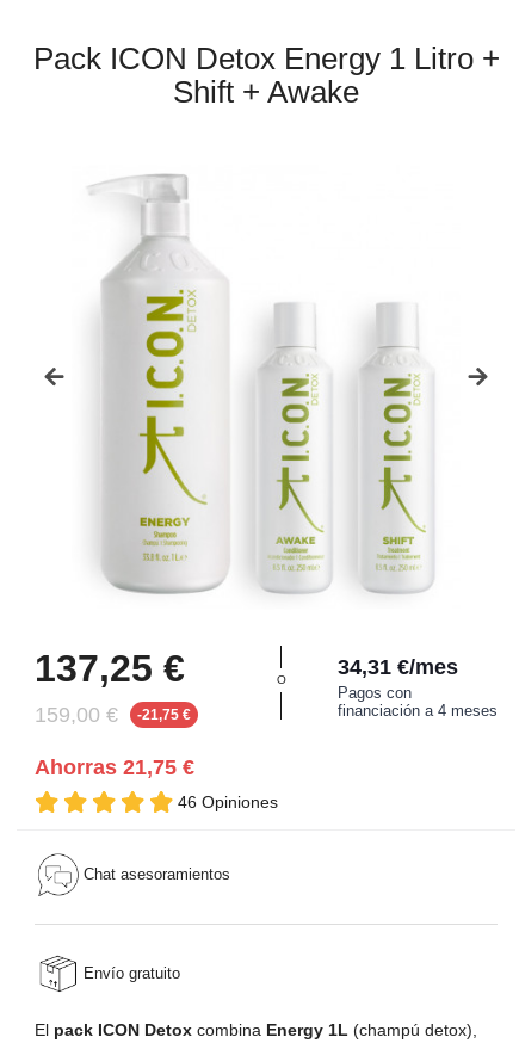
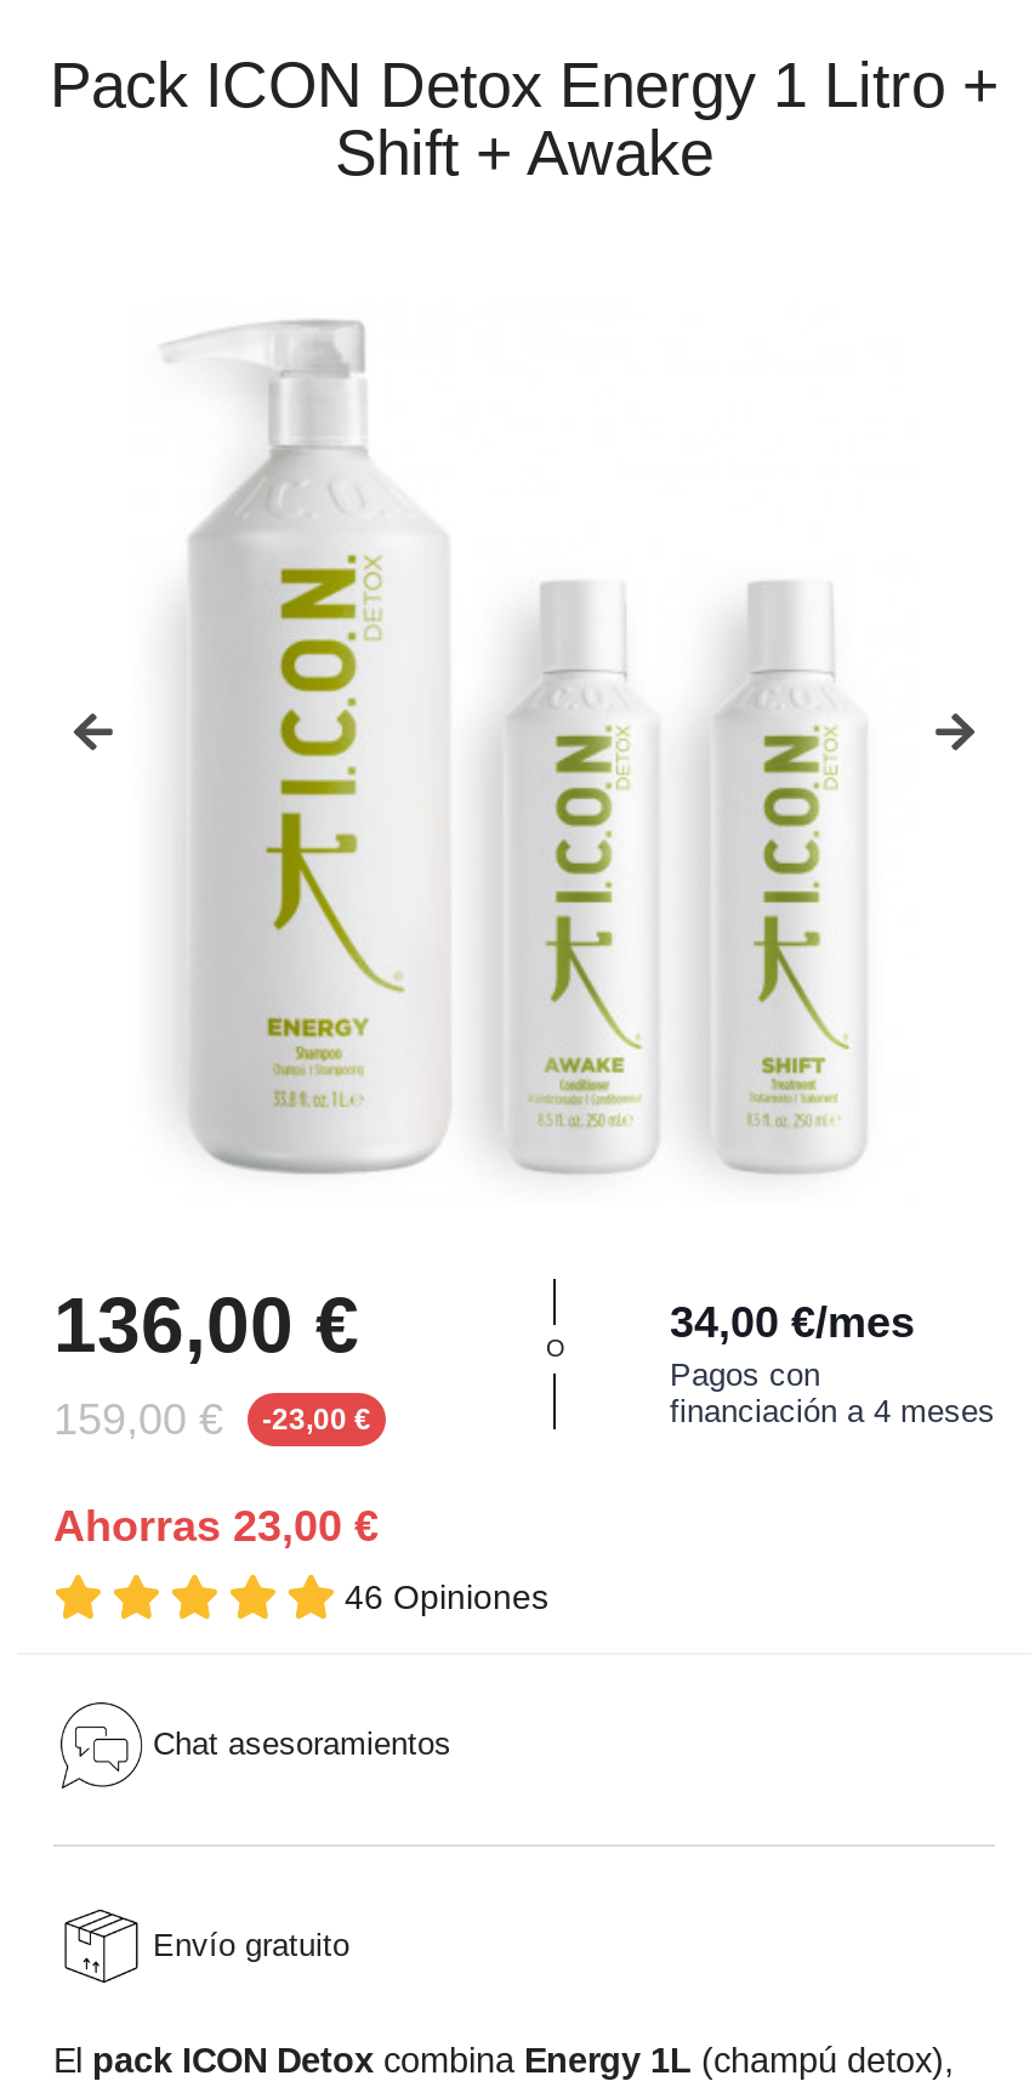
- 137,25 €
+ 136,00 €

- 34,31 €/mes
+ 34,00 €/mes

- 159,00 € -21,75 €
+ 159,00 € -23,00 €

- Ahorras 21,75 €
+ Ahorras 23,00 €
